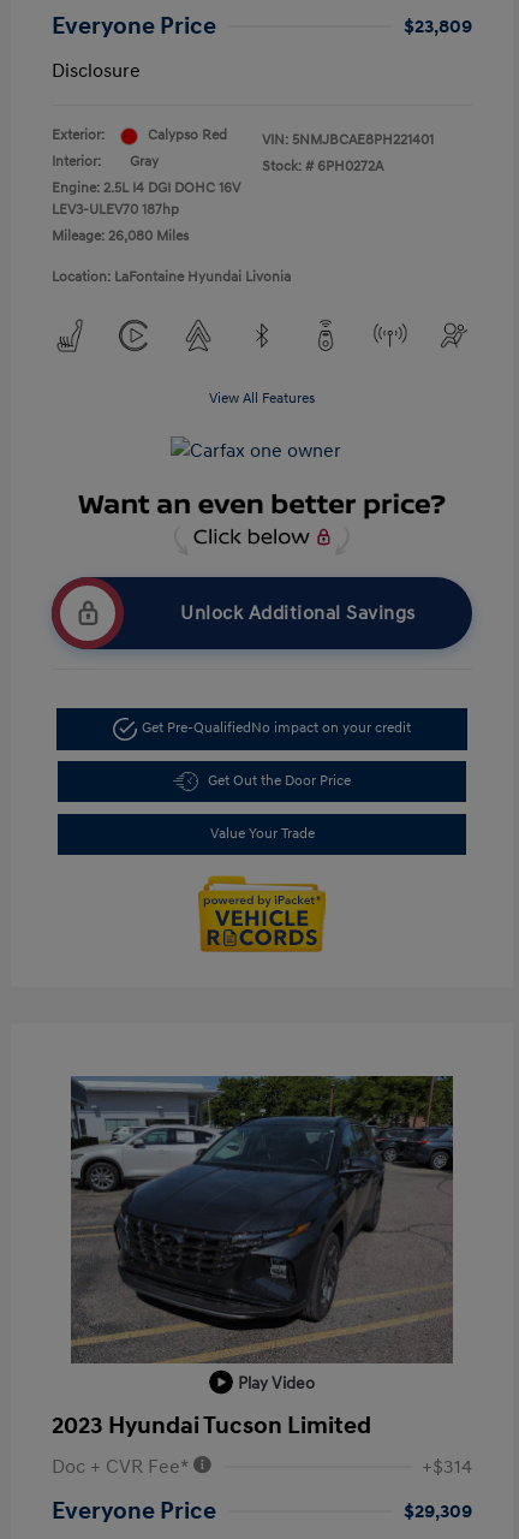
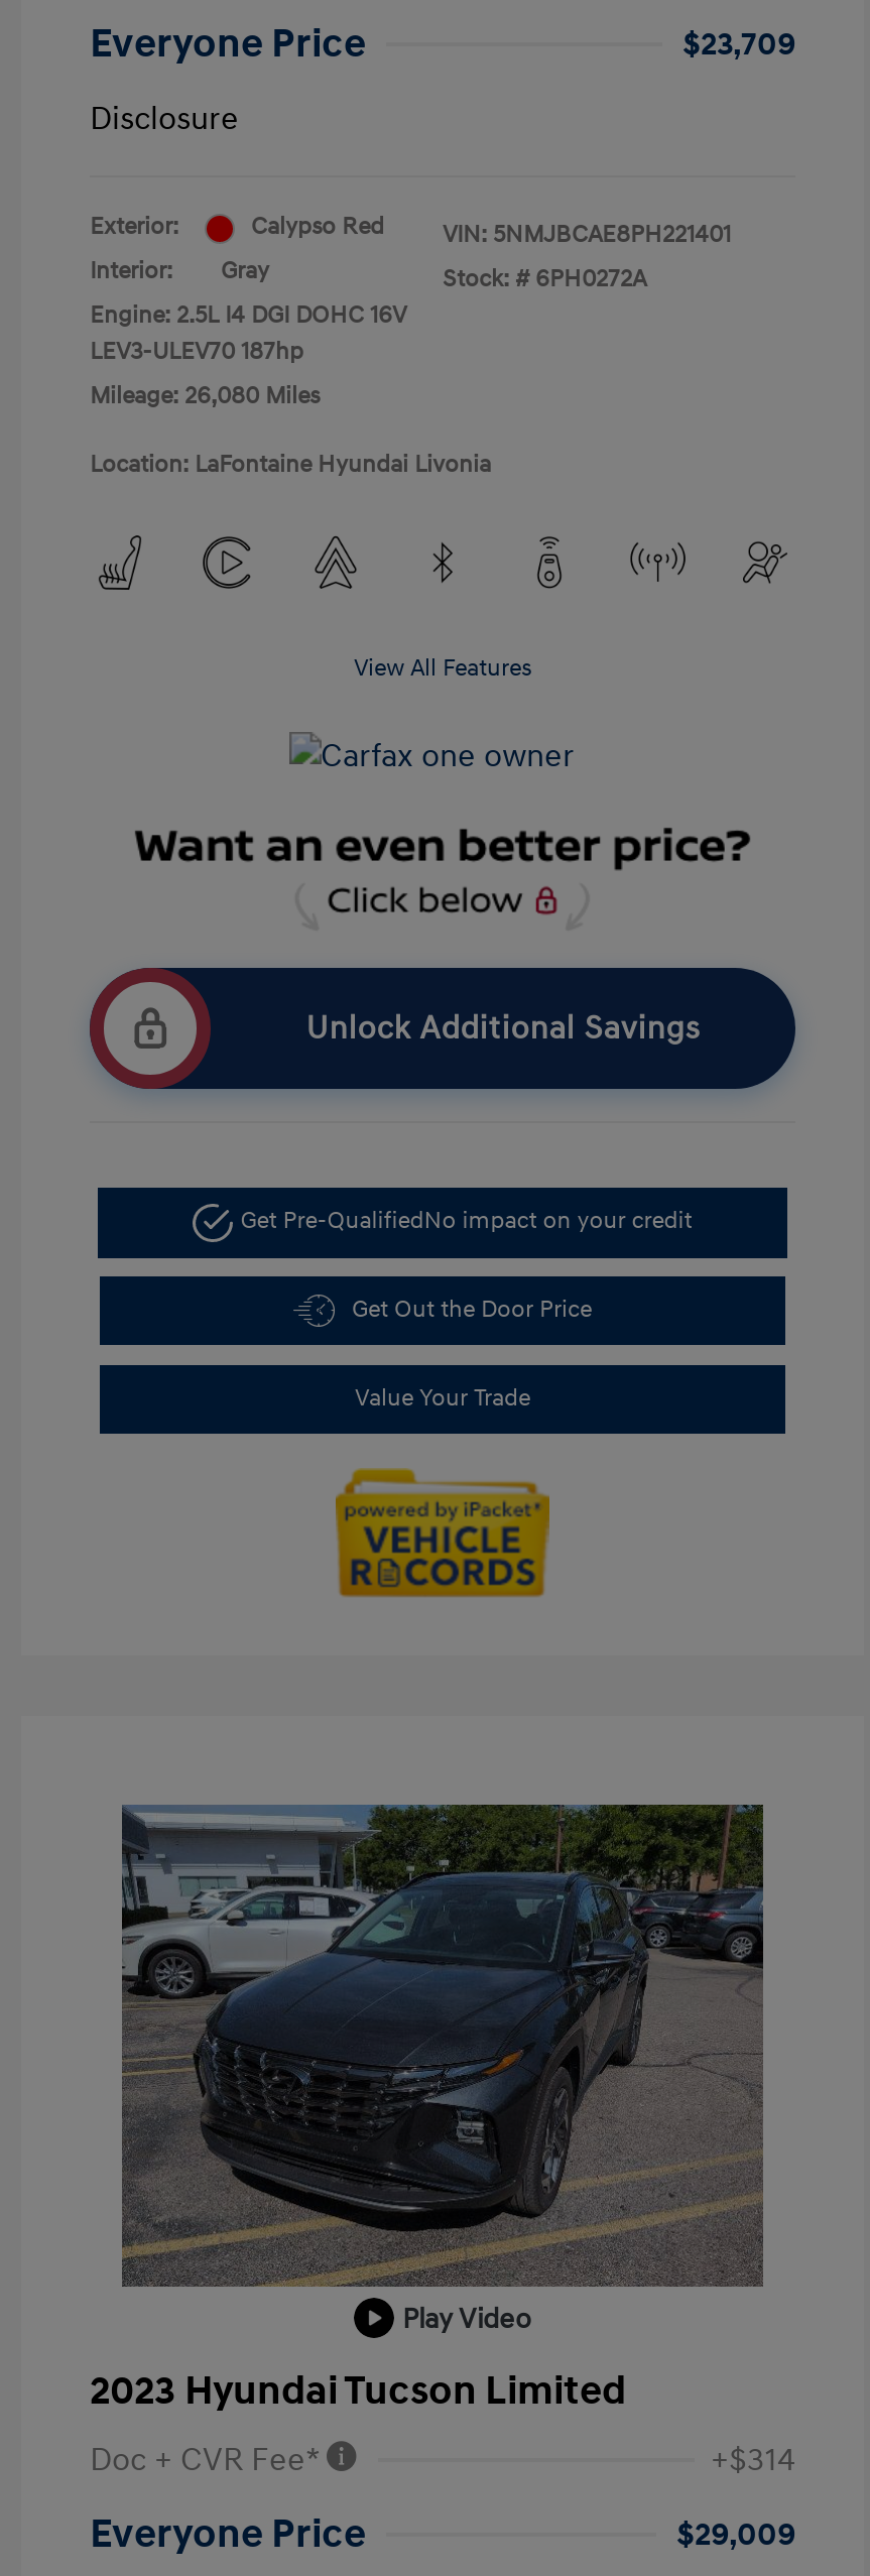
- $23,809
+ $23,709

- $29,309
+ $29,009
